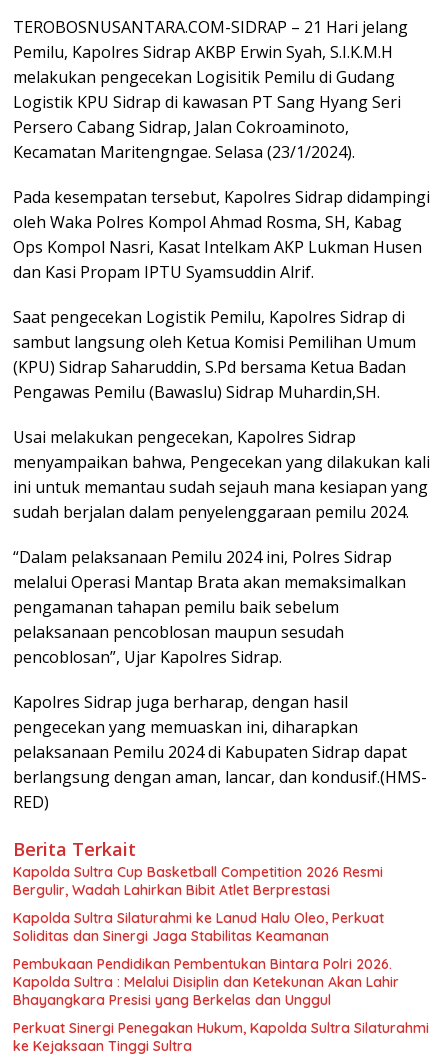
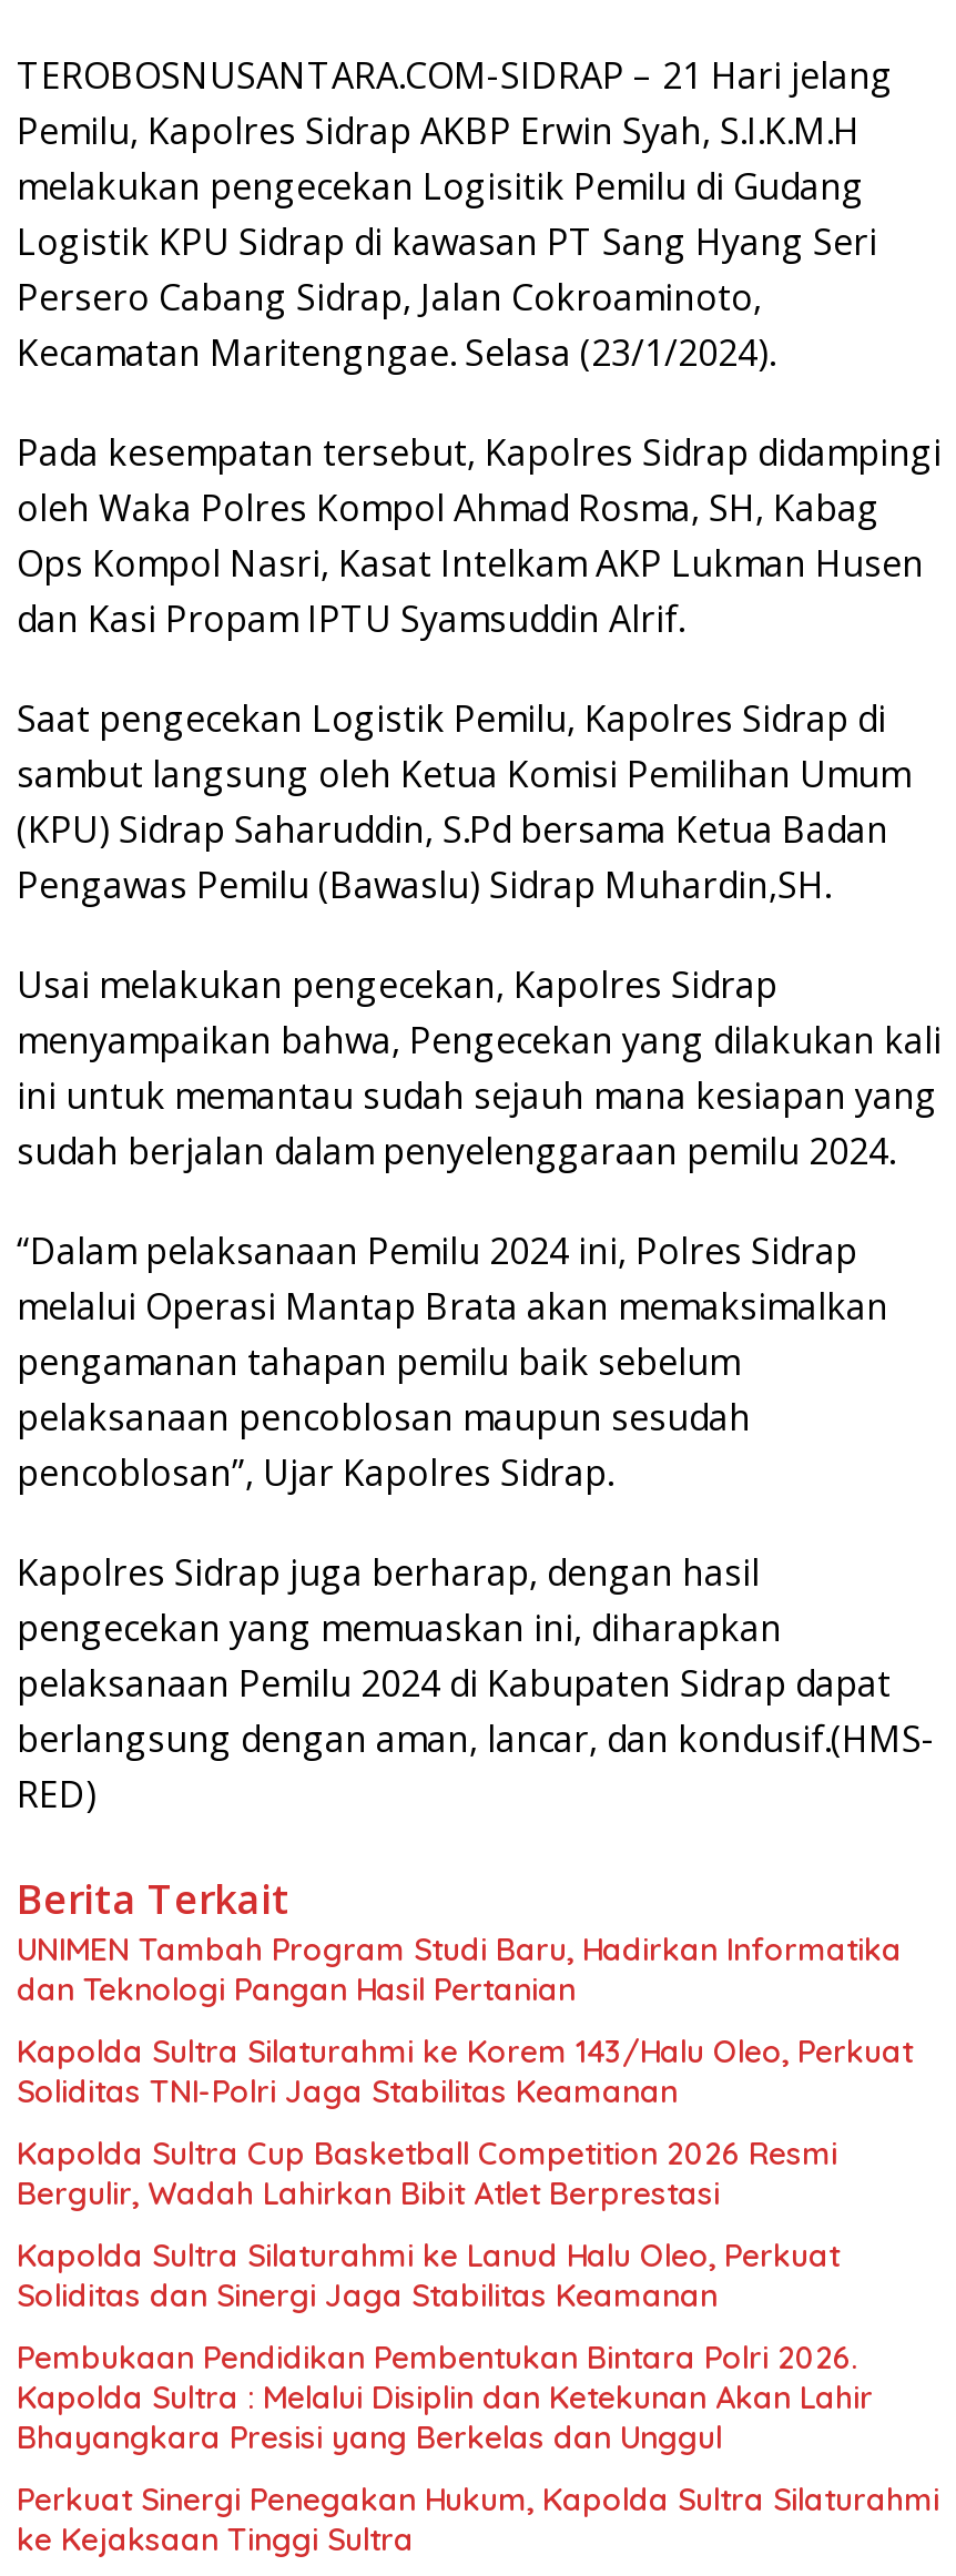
+ UNIMEN Tambah Program Studi Baru, Hadirkan Informatika
+ dan Teknologi Pangan Hasil Pertanian
+ Kapolda Sultra Silaturahmi ke Korem 143/Halu Oleo, Perkuat
+ Soliditas TNI-Polri Jaga Stabilitas Keamanan
